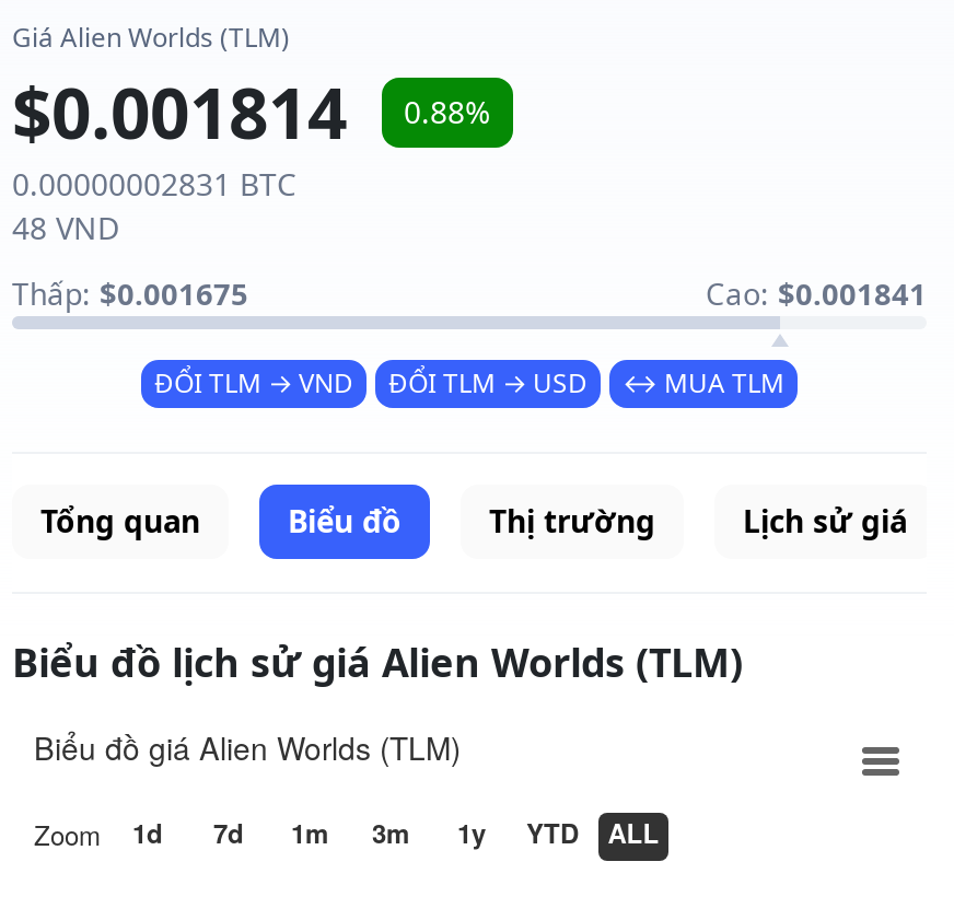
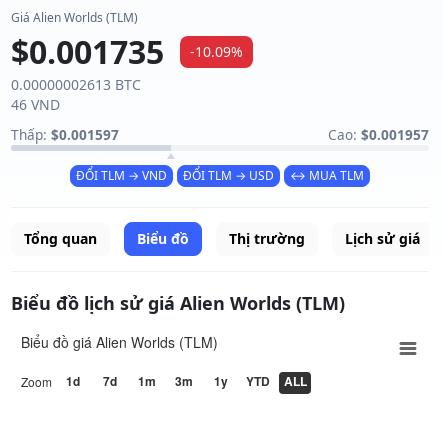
- $0.001814
+ $0.001735

- 0.88%
+ -10.09%

- 0.00000002831 BTC
+ 0.00000002613 BTC

- 48 VND
+ 46 VND

- Thấp: $0.001675
+ Thấp: $0.001597

- Cao: $0.001841
+ Cao: $0.001957
